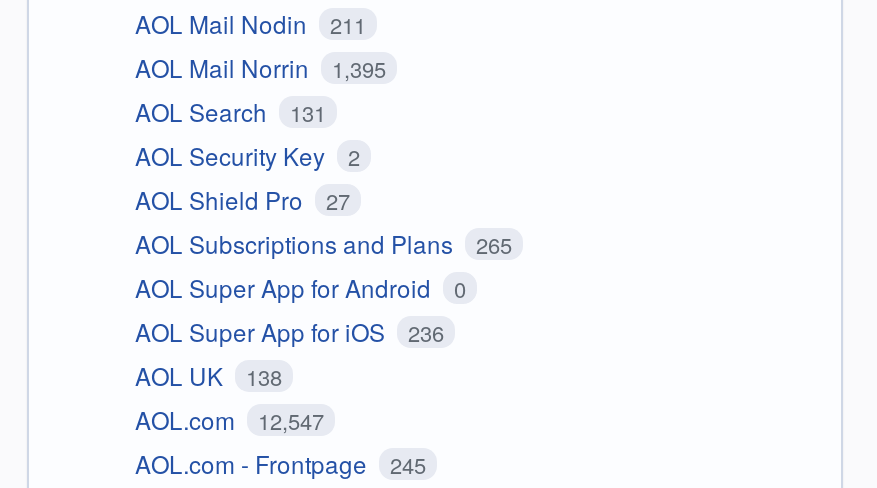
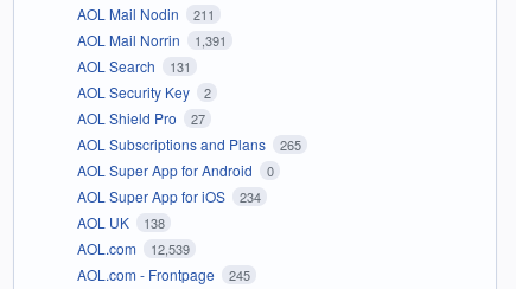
- AOL Mail Norrin 1,395
+ AOL Mail Norrin 1,391

- AOL Super App for iOS 236
+ AOL Super App for iOS 234

- AOL.com 12,547
+ AOL.com 12,539
